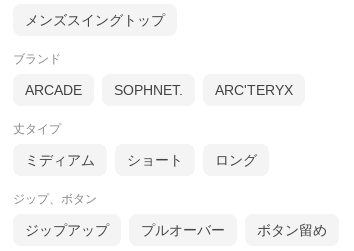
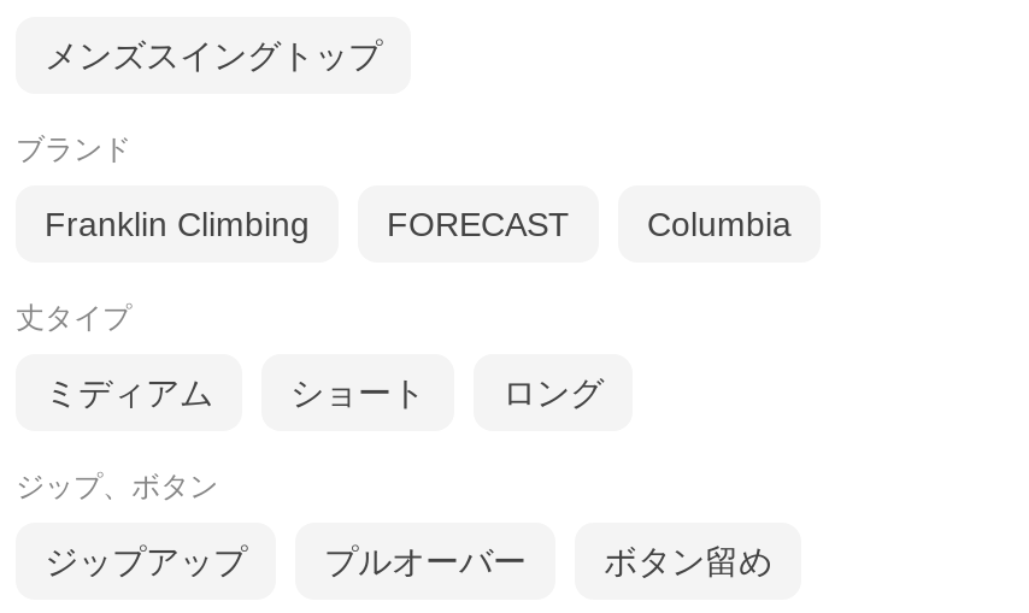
- ARCADE
- SOPHNET.
- ARC'TERYX
+ Franklin Climbing
+ FORECAST
+ Columbia
